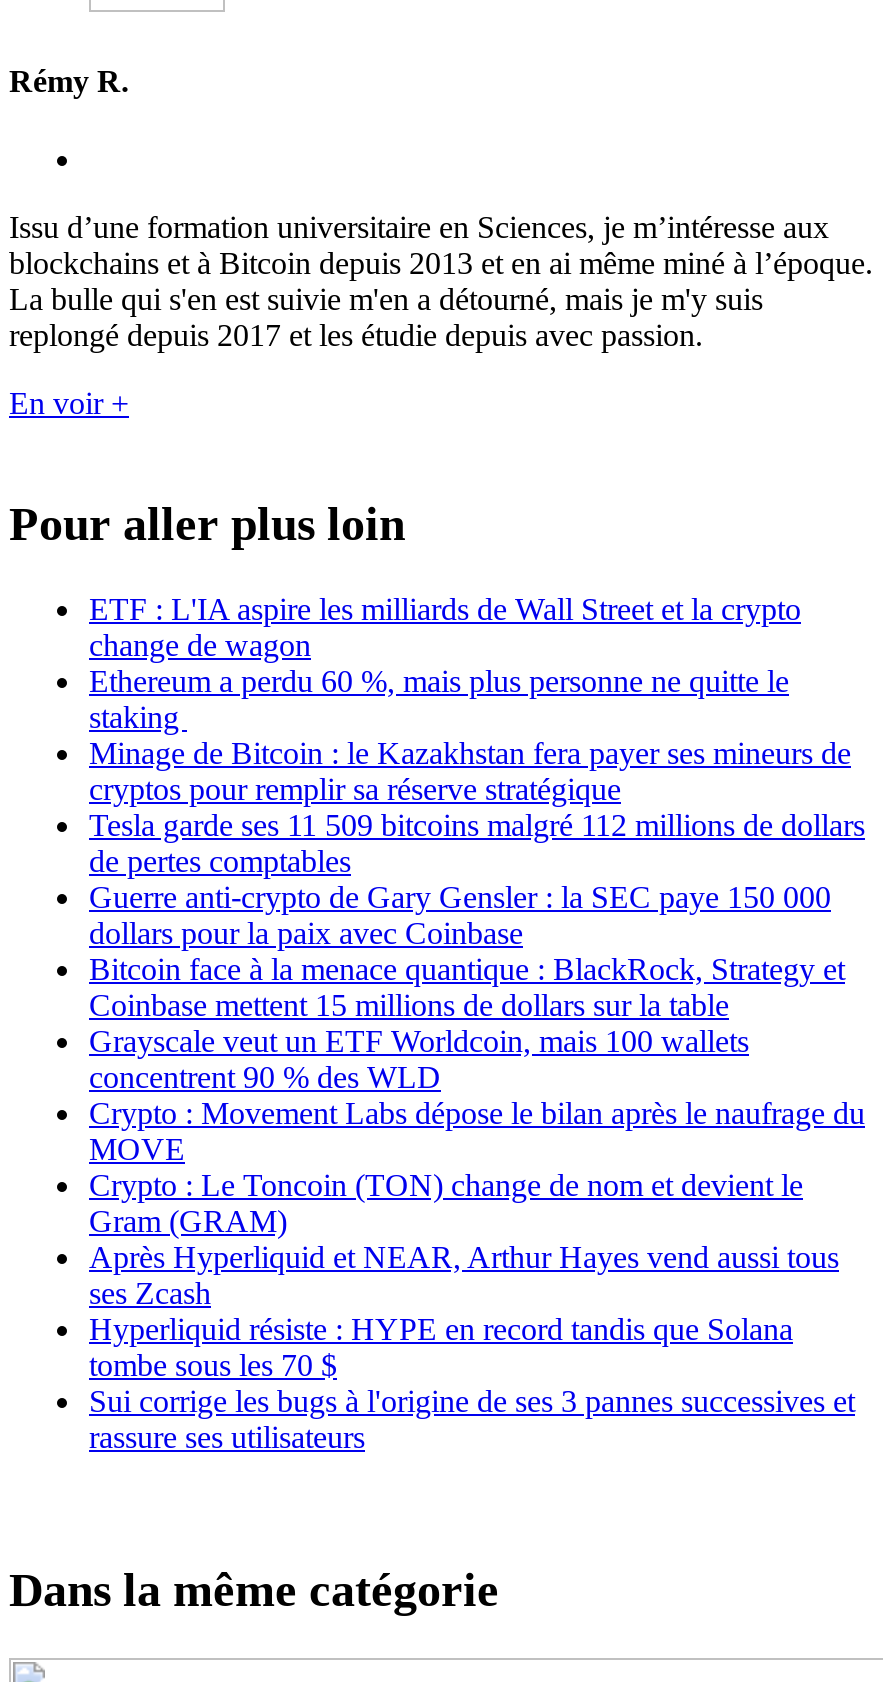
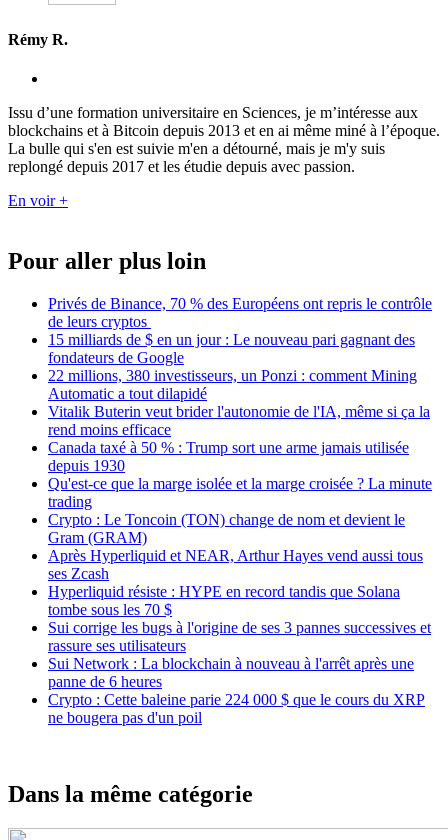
- ETF : L'IA aspire les milliards de Wall Street et la crypto
- change de wagon
- Ethereum a perdu 60 %, mais plus personne ne quitte le
- staking
- Minage de Bitcoin : le Kazakhstan fera payer ses mineurs de
- cryptos pour remplir sa réserve stratégique
- Tesla garde ses 11 509 bitcoins malgré 112 millions de dollars
- de pertes comptables
- Guerre anti-crypto de Gary Gensler : la SEC paye 150 000
- dollars pour la paix avec Coinbase
- Bitcoin face à la menace quantique : BlackRock, Strategy et
- Coinbase mettent 15 millions de dollars sur la table
- Grayscale veut un ETF Worldcoin, mais 100 wallets
- concentrent 90 % des WLD
- Crypto : Movement Labs dépose le bilan après le naufrage du
- MOVE
+ Privés de Binance, 70 % des Européens ont repris le contrôle
+ de leurs cryptos
+ 15 milliards de $ en un jour : Le nouveau pari gagnant des
+ fondateurs de Google
+ 22 millions, 380 investisseurs, un Ponzi : comment Mining
+ Automatic a tout dilapidé
+ Vitalik Buterin veut brider l'autonomie de l'IA, même si ça la
+ rend moins efficace
+ Canada taxé à 50 % : Trump sort une arme jamais utilisée
+ depuis 1930
+ Qu'est-ce que la marge isolée et la marge croisée ? La minute
+ trading

moved up: Crypto : Le Toncoin (TON) change de nom et devient le | Gram (GRAM) | Après Hyperliquid et NEAR, Arthur Hayes vend aussi tous | ses Zcash | Hyperliquid résiste : HYPE en record tandis que Solana | tombe sous les 70 $ | Sui corrige les bugs à l'origine de ses 3 pannes successives et | rassure ses utilisateurs

+ Sui Network : La blockchain à nouveau à l'arrêt après une
+ panne de 6 heures
+ Crypto : Cette baleine parie 224 000 $ que le cours du XRP
+ ne bougera pas d'un poil
